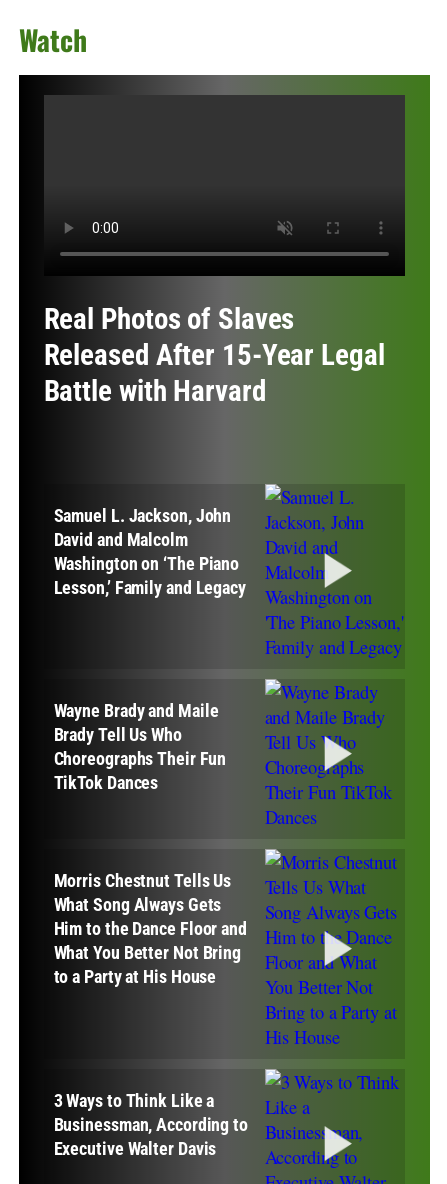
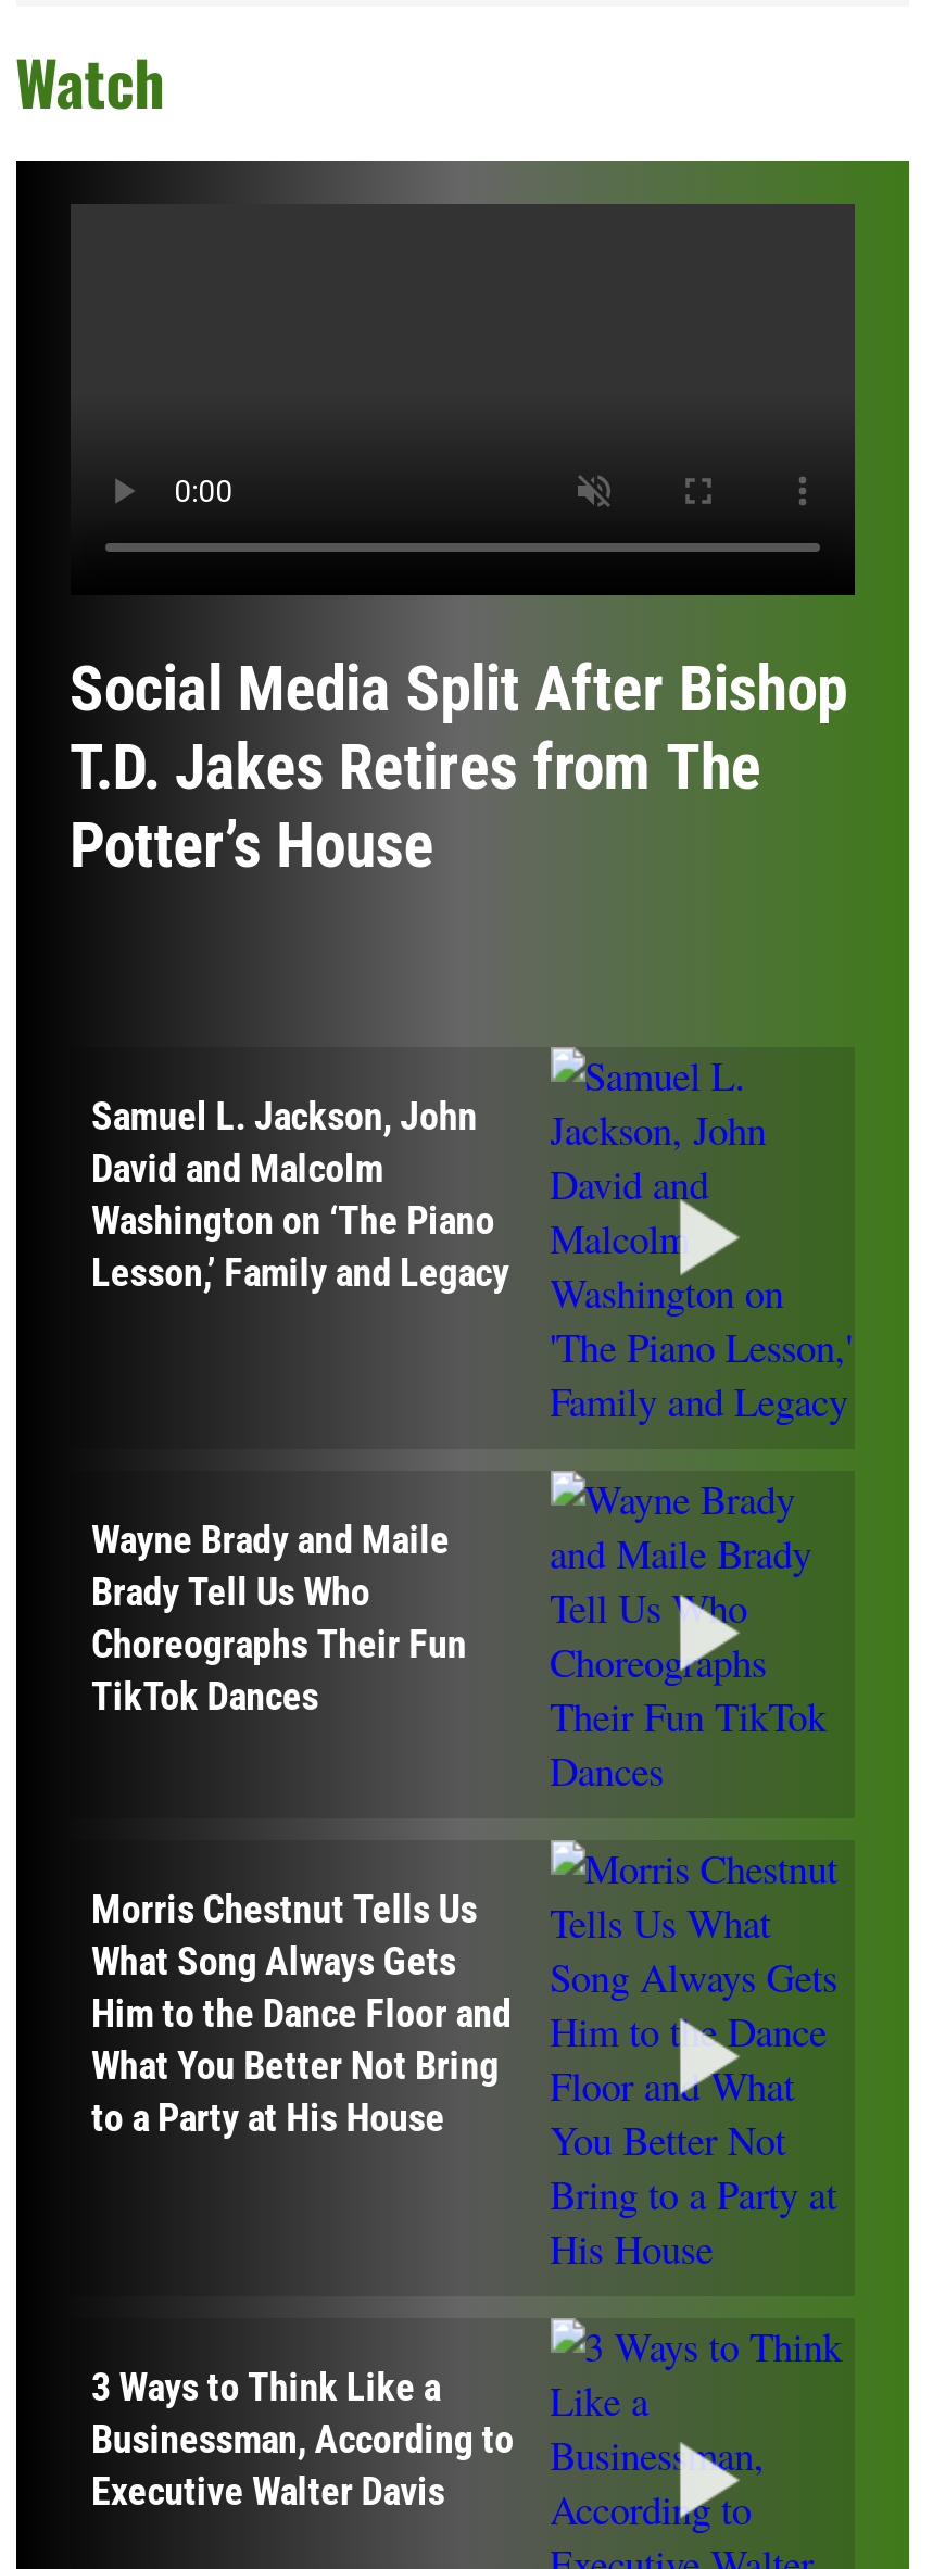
- Real Photos of Slaves
- Released After 15-Year Legal
- Battle with Harvard
+ Social Media Split After Bishop
+ T.D. Jakes Retires from The
+ Potter’s House
